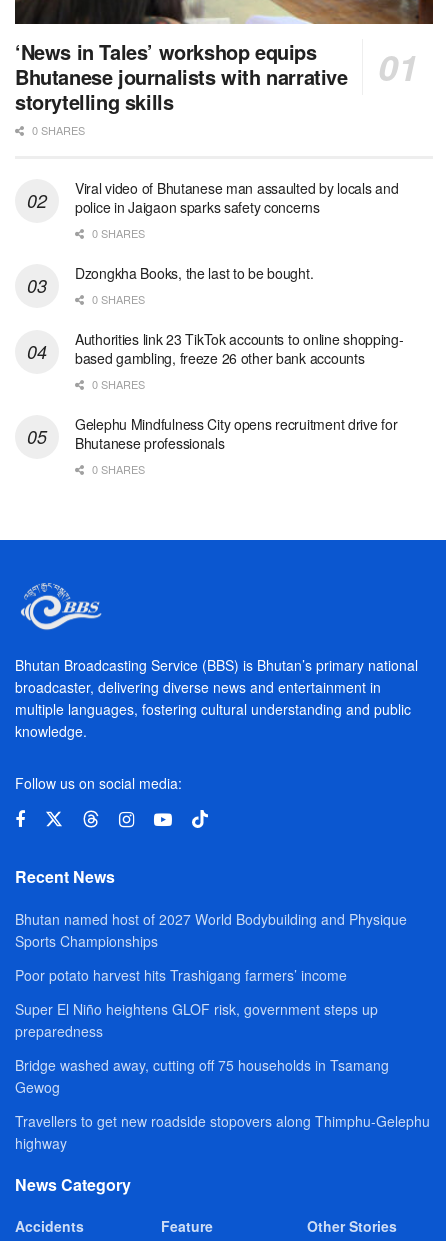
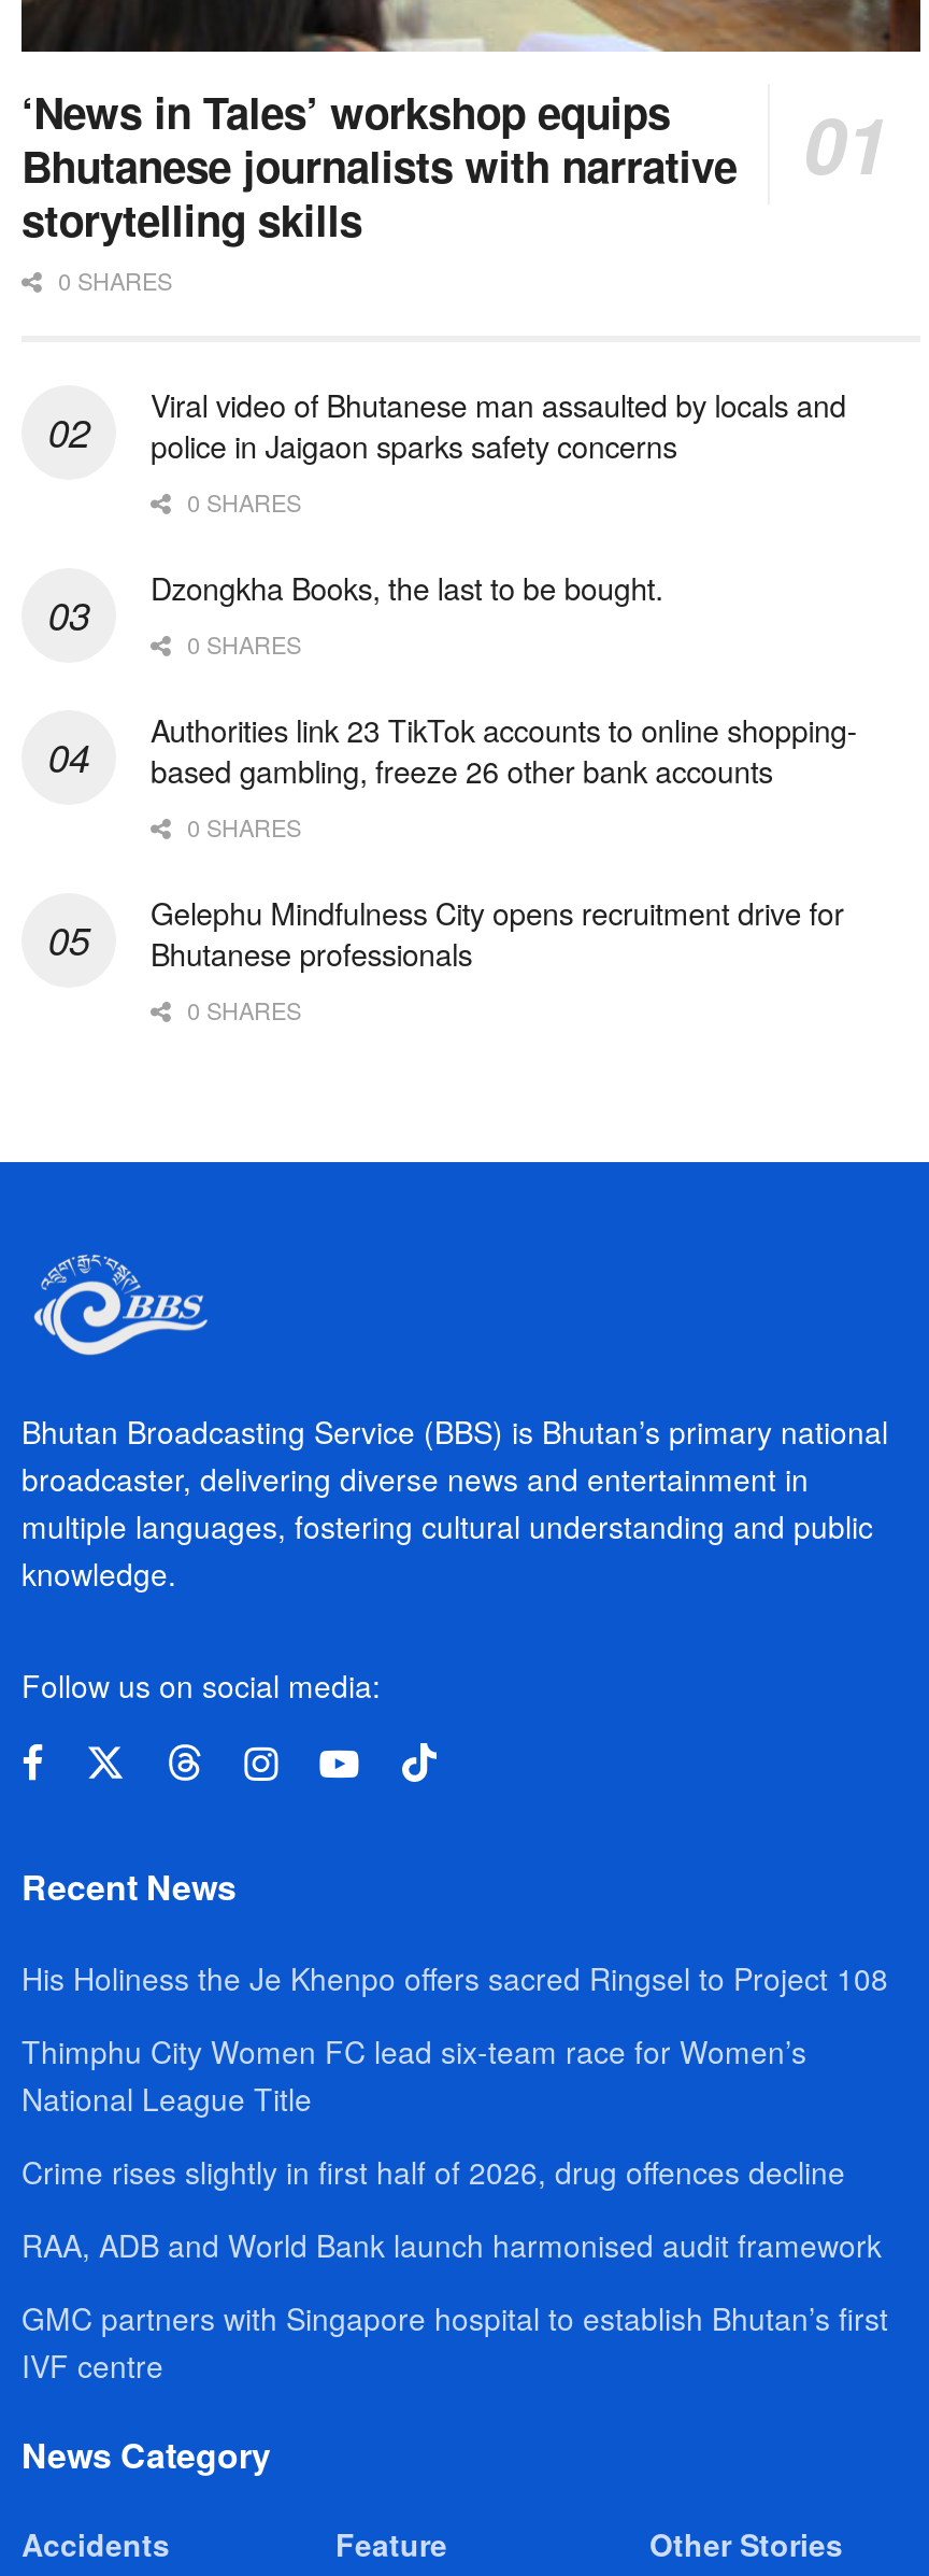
- Bhutan named host of 2027 World Bodybuilding and Physique
- Sports Championships
+ His Holiness the Je Khenpo offers sacred Ringsel to Project 108

- Poor potato harvest hits Trashigang farmers’ income
+ Thimphu City Women FC lead six-team race for Women’s
+ National League Title

- Super El Niño heightens GLOF risk, government steps up
- preparedness
+ Crime rises slightly in first half of 2026, drug offences decline

- Bridge washed away, cutting off 75 households in Tsamang
- Gewog
+ RAA, ADB and World Bank launch harmonised audit framework

- Travellers to get new roadside stopovers along Thimphu-Gelephu
- highway
+ GMC partners with Singapore hospital to establish Bhutan’s first
+ IVF centre
